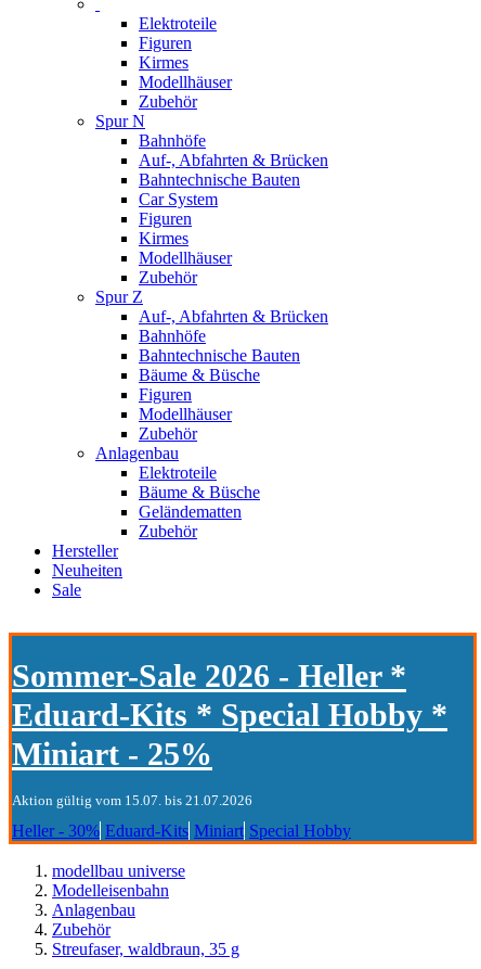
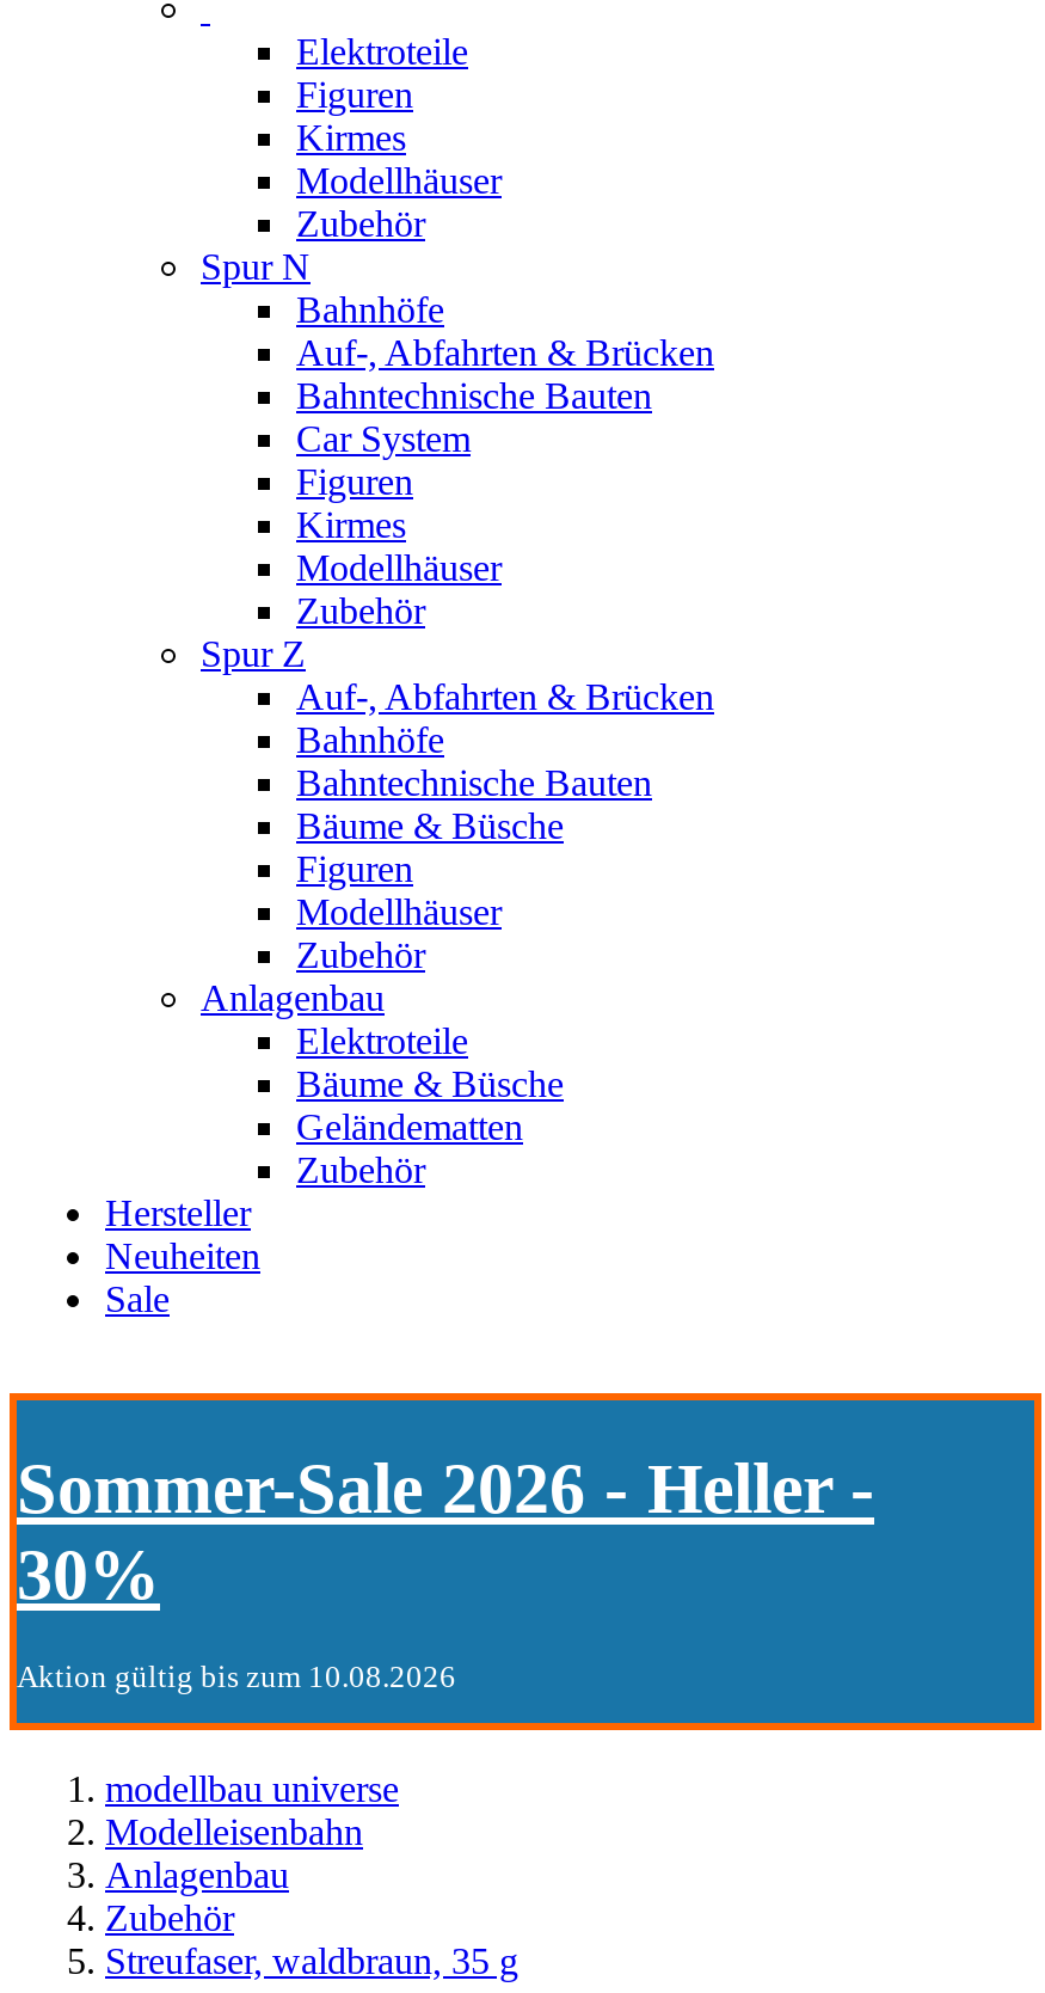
- Sommer-Sale 2026 - Heller *
- Eduard-Kits * Special Hobby *
- Miniart - 25%
- Aktion gültig vom 15.07. bis 21.07.2026
- Heller - 30% Eduard-Kits Miniart Special Hobby
+ Sommer-Sale 2026 - Heller -
+ 30%
+ Aktion gültig bis zum 10.08.2026
